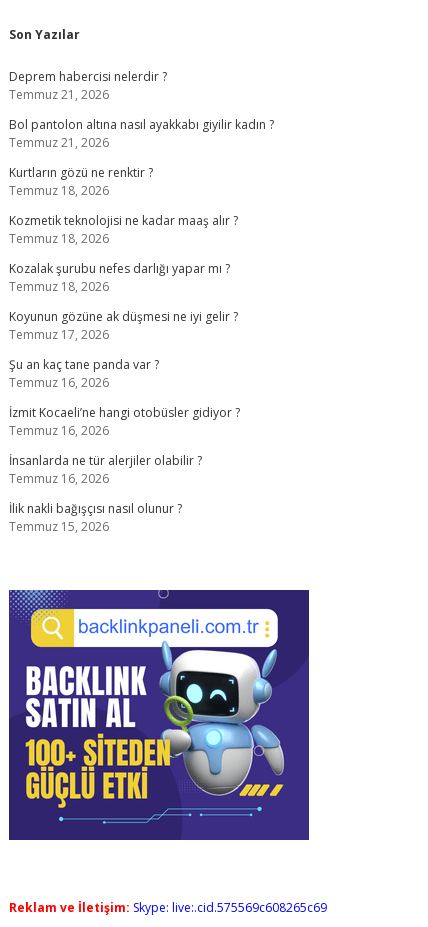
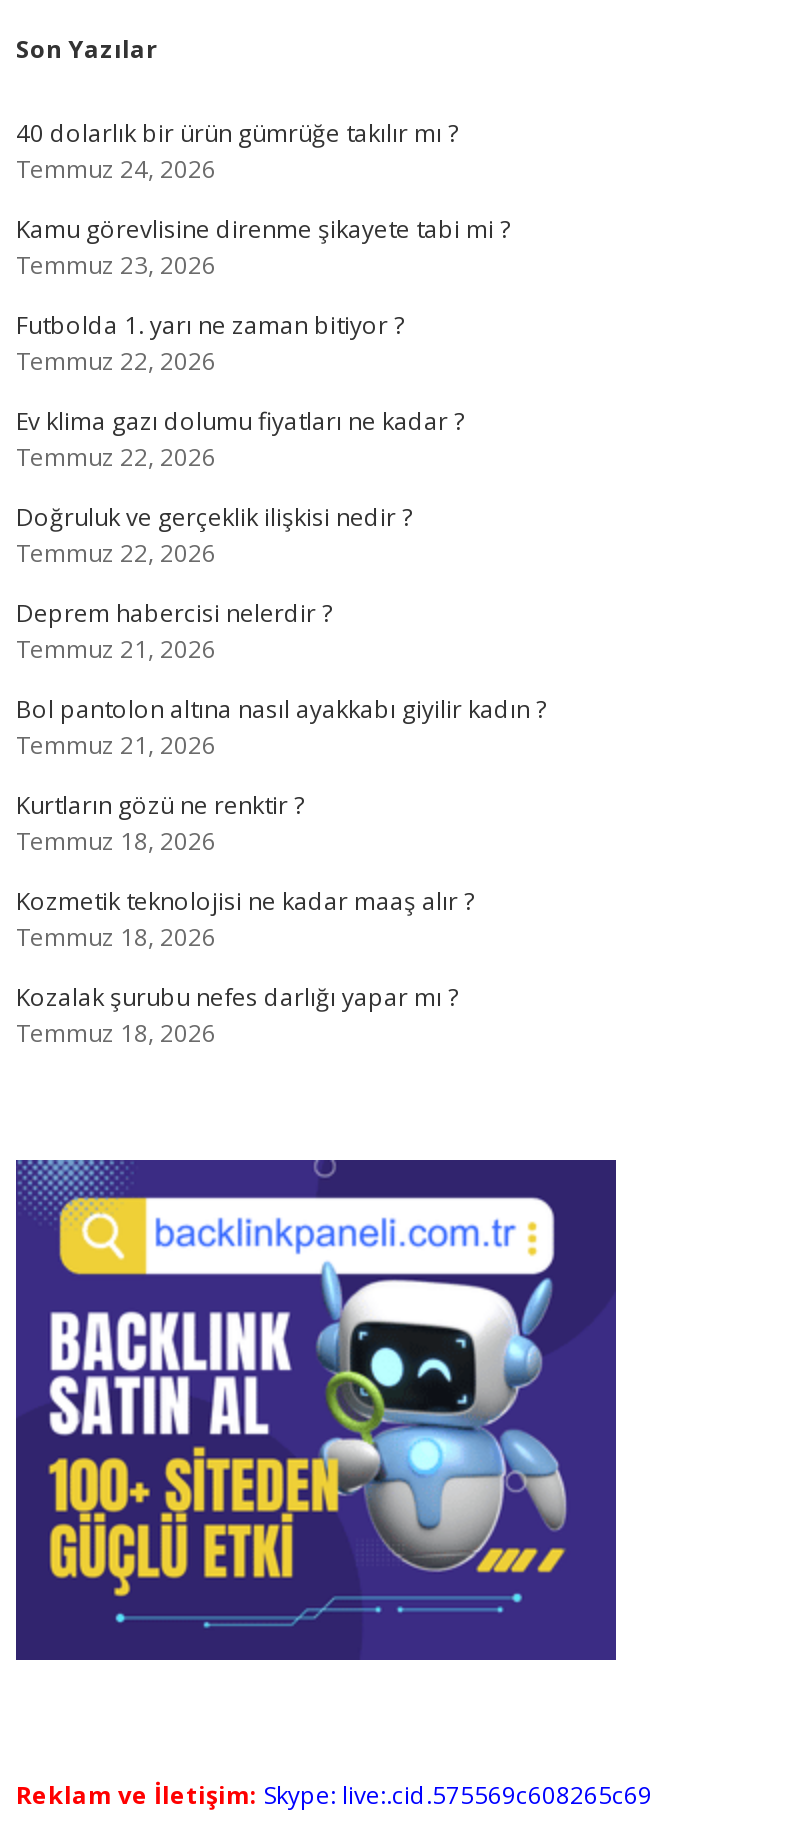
+ 40 dolarlık bir ürün gümrüğe takılır mı ?
+ Temmuz 24, 2026
+ Kamu görevlisine direnme şikayete tabi mi ?
+ Temmuz 23, 2026
+ Futbolda 1. yarı ne zaman bitiyor ?
+ Temmuz 22, 2026
+ Ev klima gazı dolumu fiyatları ne kadar ?
+ Temmuz 22, 2026
+ Doğruluk ve gerçeklik ilişkisi nedir ?
+ Temmuz 22, 2026

moved down: Deprem habercisi nelerdir ? | Temmuz 21, 2026 | Bol pantolon altına nasıl ayakkabı giyilir kadın ? | ... | Kozalak şurubu nefes darlığı yapar mı ? | Temmuz 18, 2026

- Koyunun gözüne ak düşmesi ne iyi gelir ?
- Temmuz 17, 2026
- Şu an kaç tane panda var ?
- Temmuz 16, 2026
- İzmit Kocaeli’ne hangi otobüsler gidiyor ?
- Temmuz 16, 2026
- İnsanlarda ne tür alerjiler olabilir ?
- Temmuz 16, 2026
- İlik nakli bağışçısı nasıl olunur ?
- Temmuz 15, 2026
